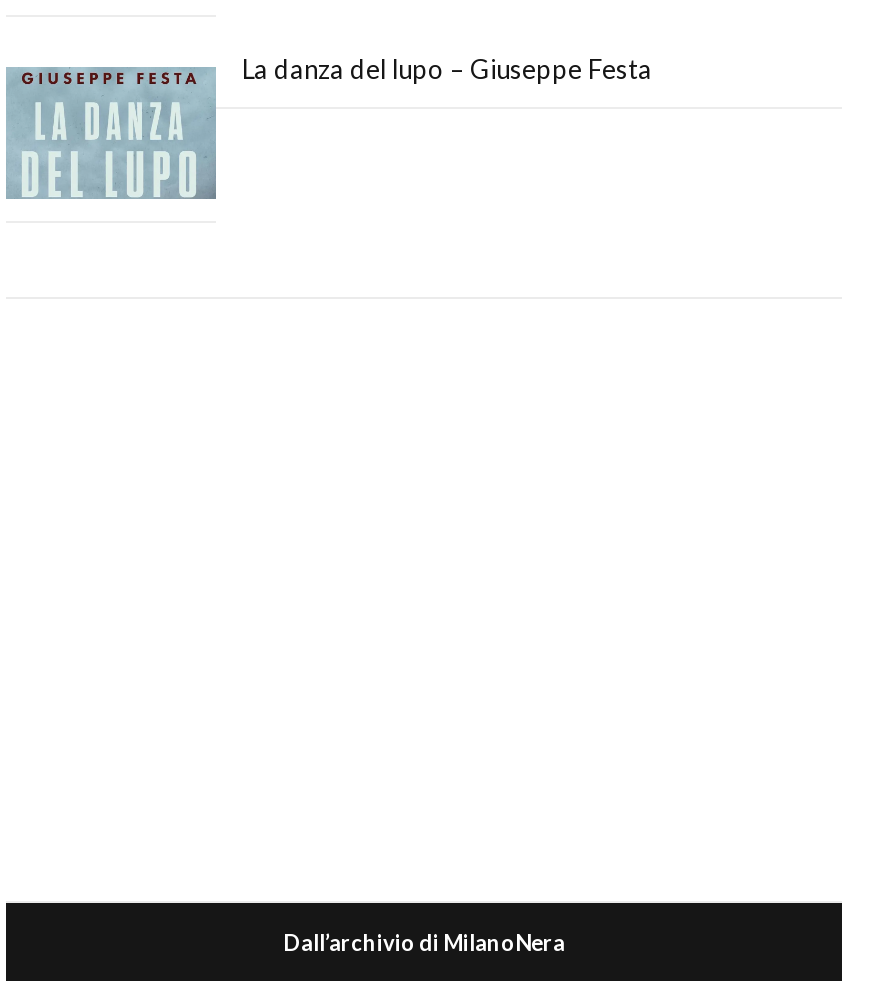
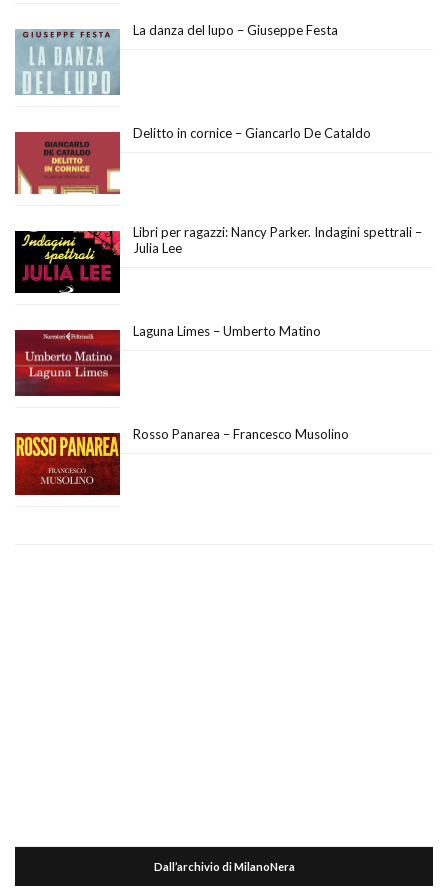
+ [image]
+ Delitto in cornice – Giancarlo De Cataldo

+ [image]
+ Libri per ragazzi: Nancy Parker. Indagini spettrali –
+ Julia Lee

+ [image]
+ Laguna Limes – Umberto Matino

+ [image]
+ Rosso Panarea – Francesco Musolino
